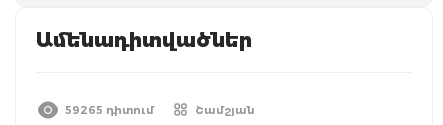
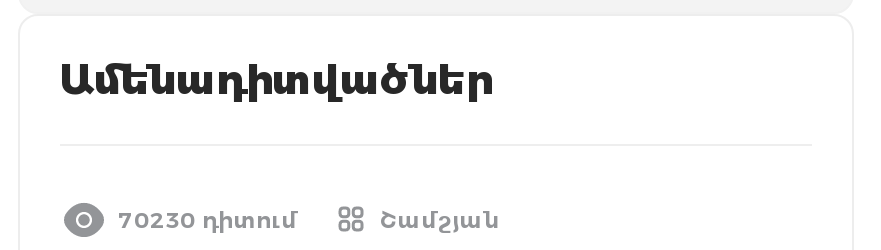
- 59265 դիտում
+ 70230 դիտում
